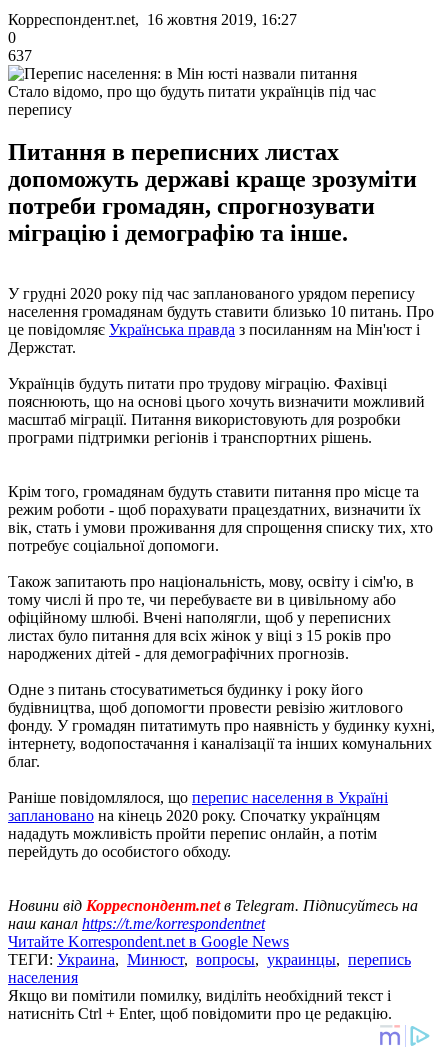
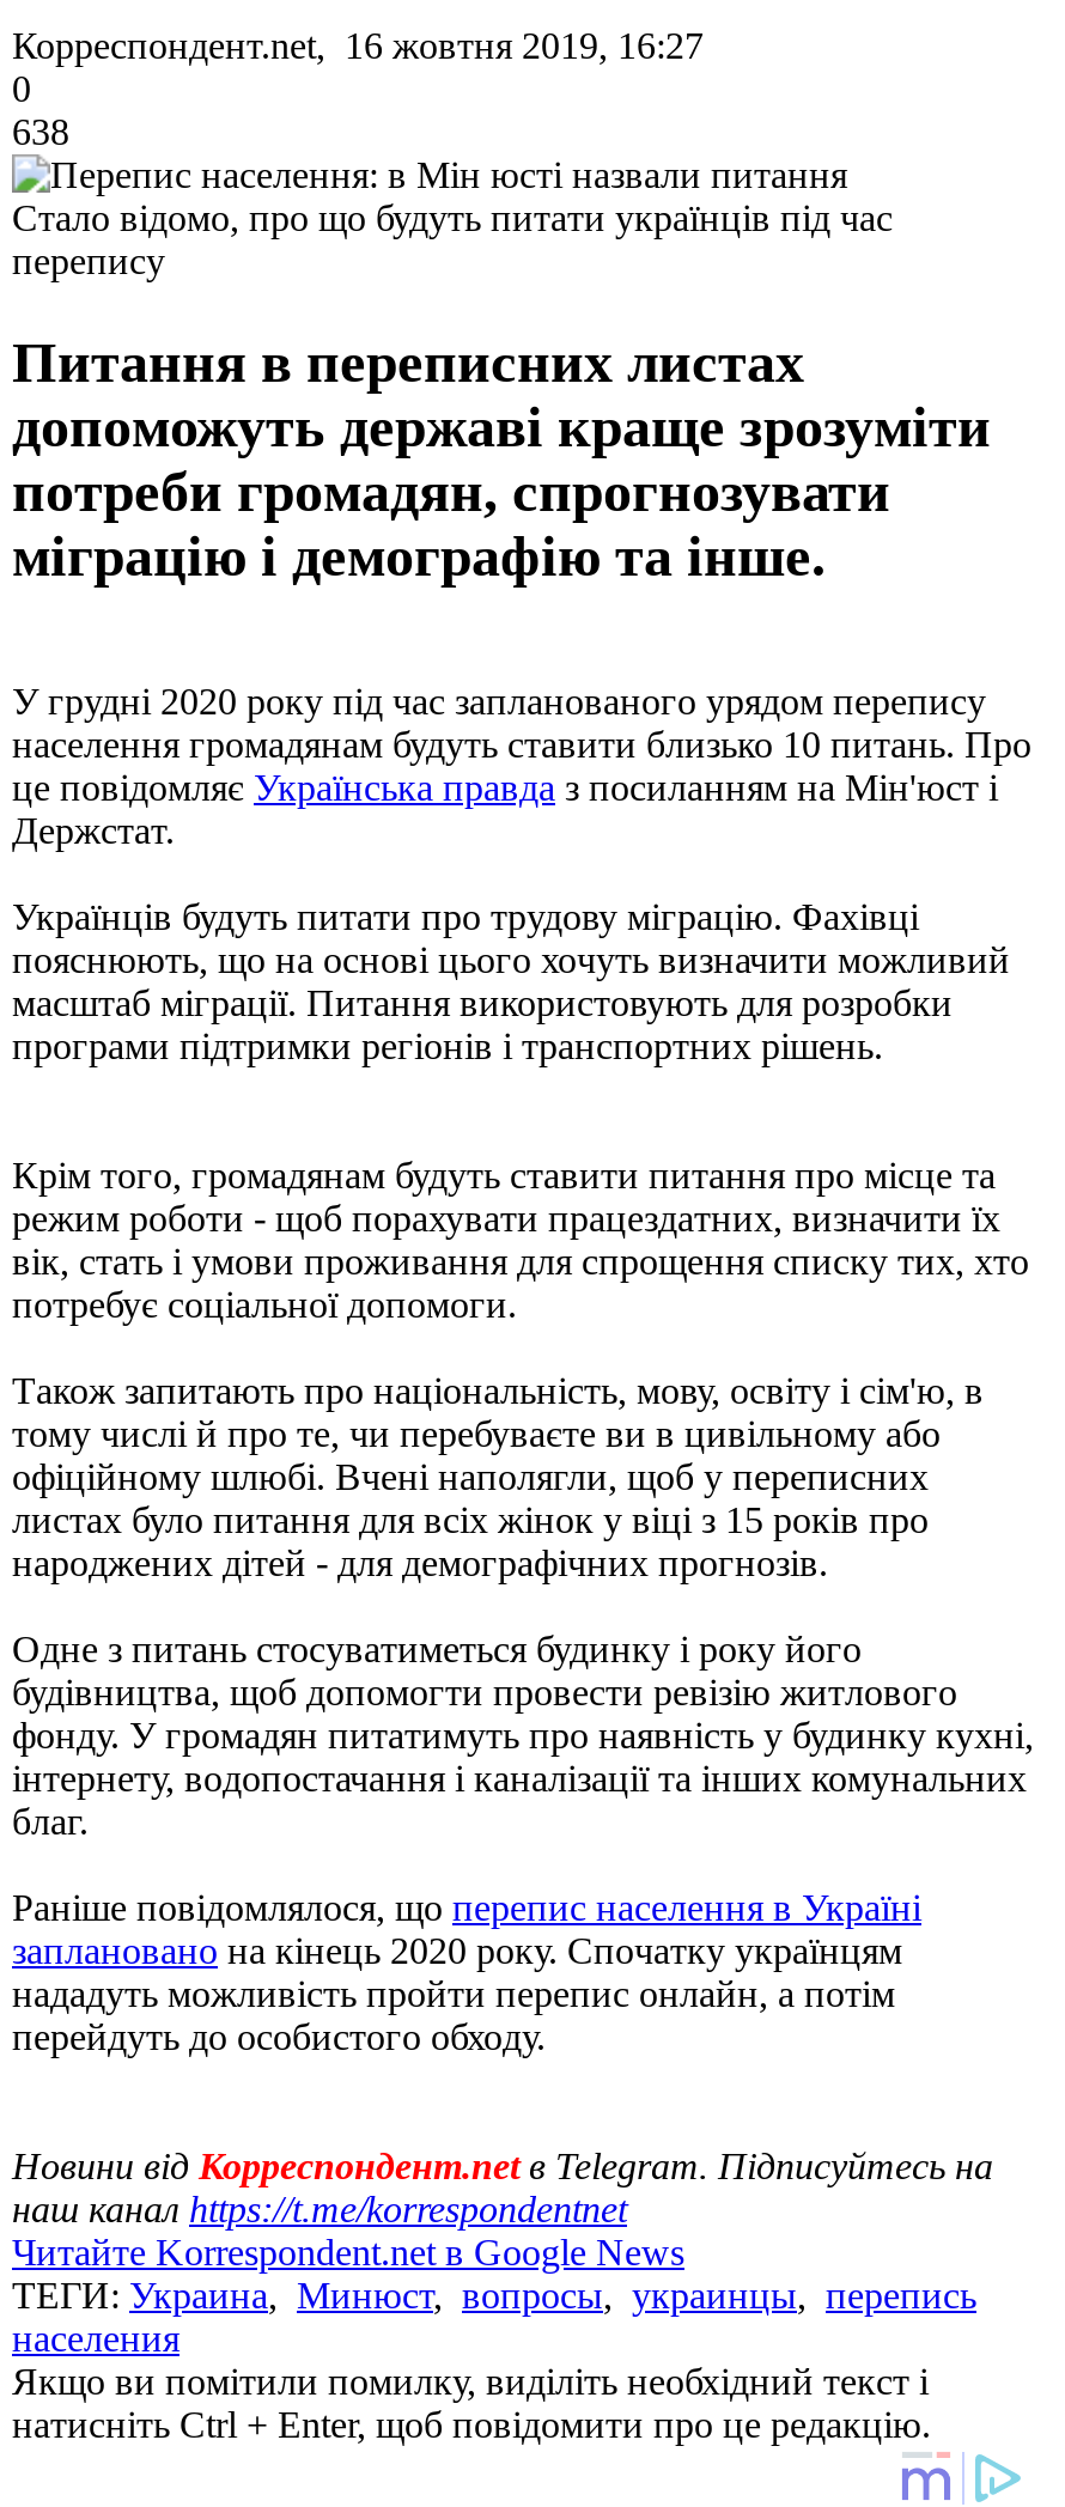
- 637
+ 638
